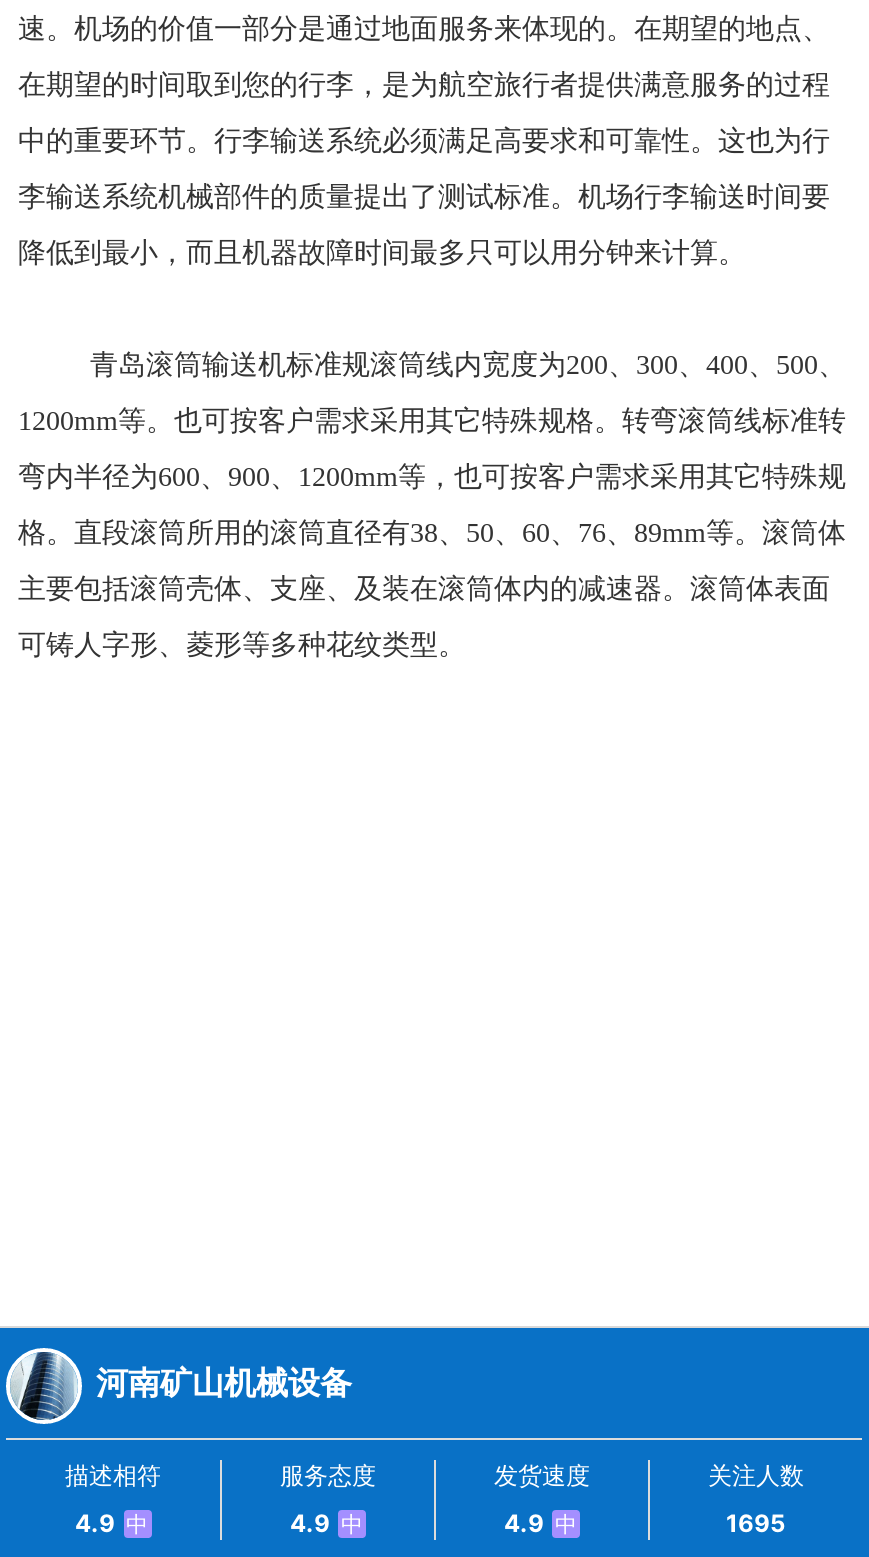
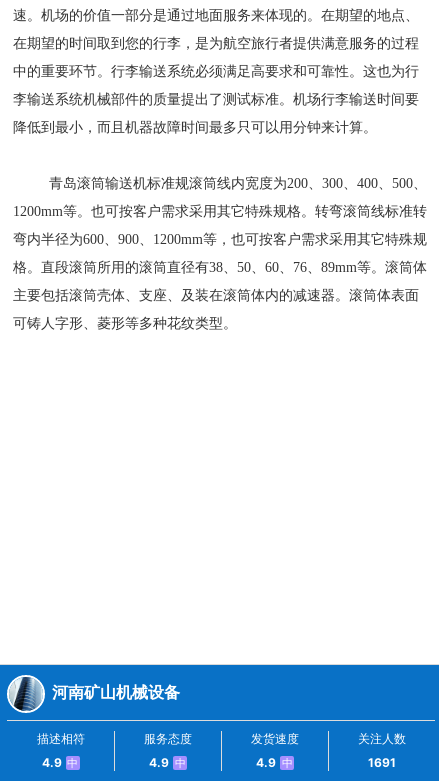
- 1695
+ 1691
